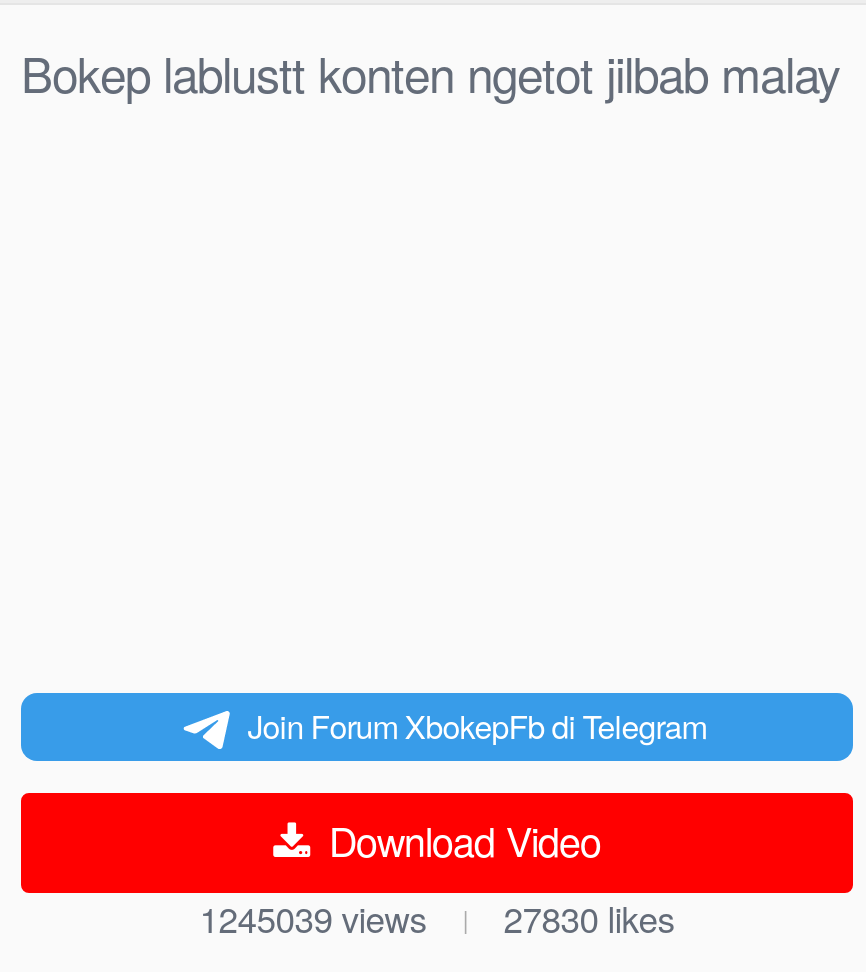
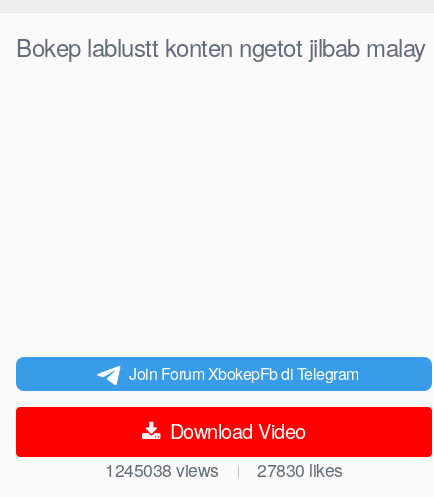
- 1245039views
+ 1245038views
